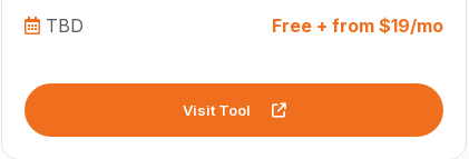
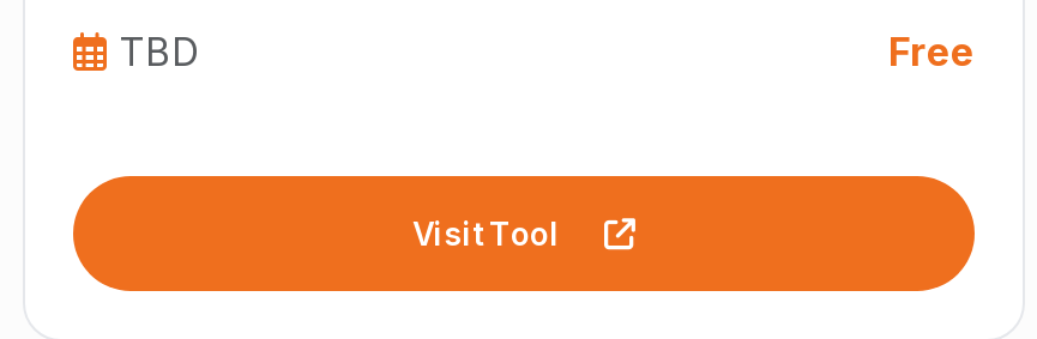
- Free + from $19/mo
+ Free
